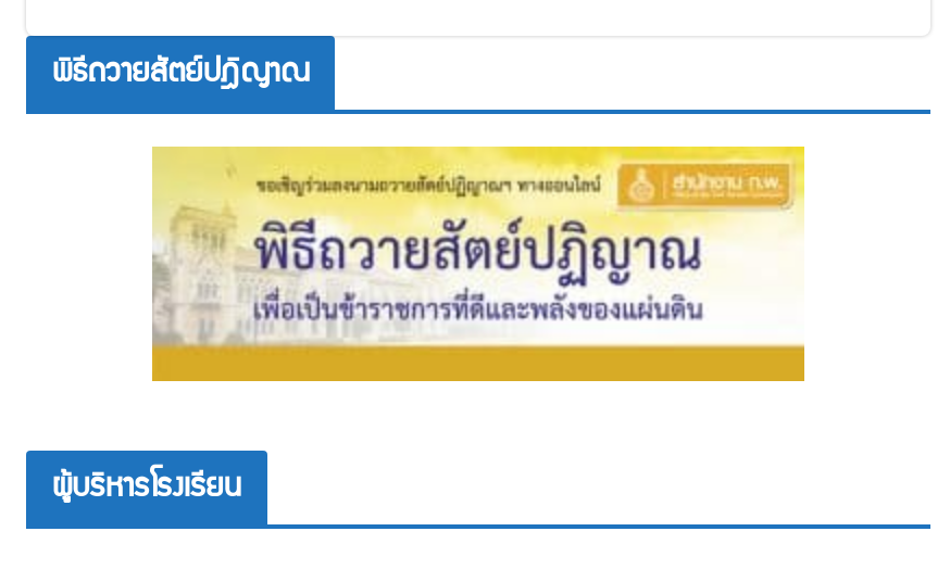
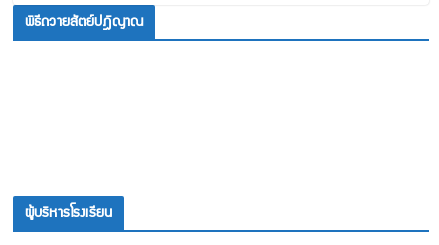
- [image]
